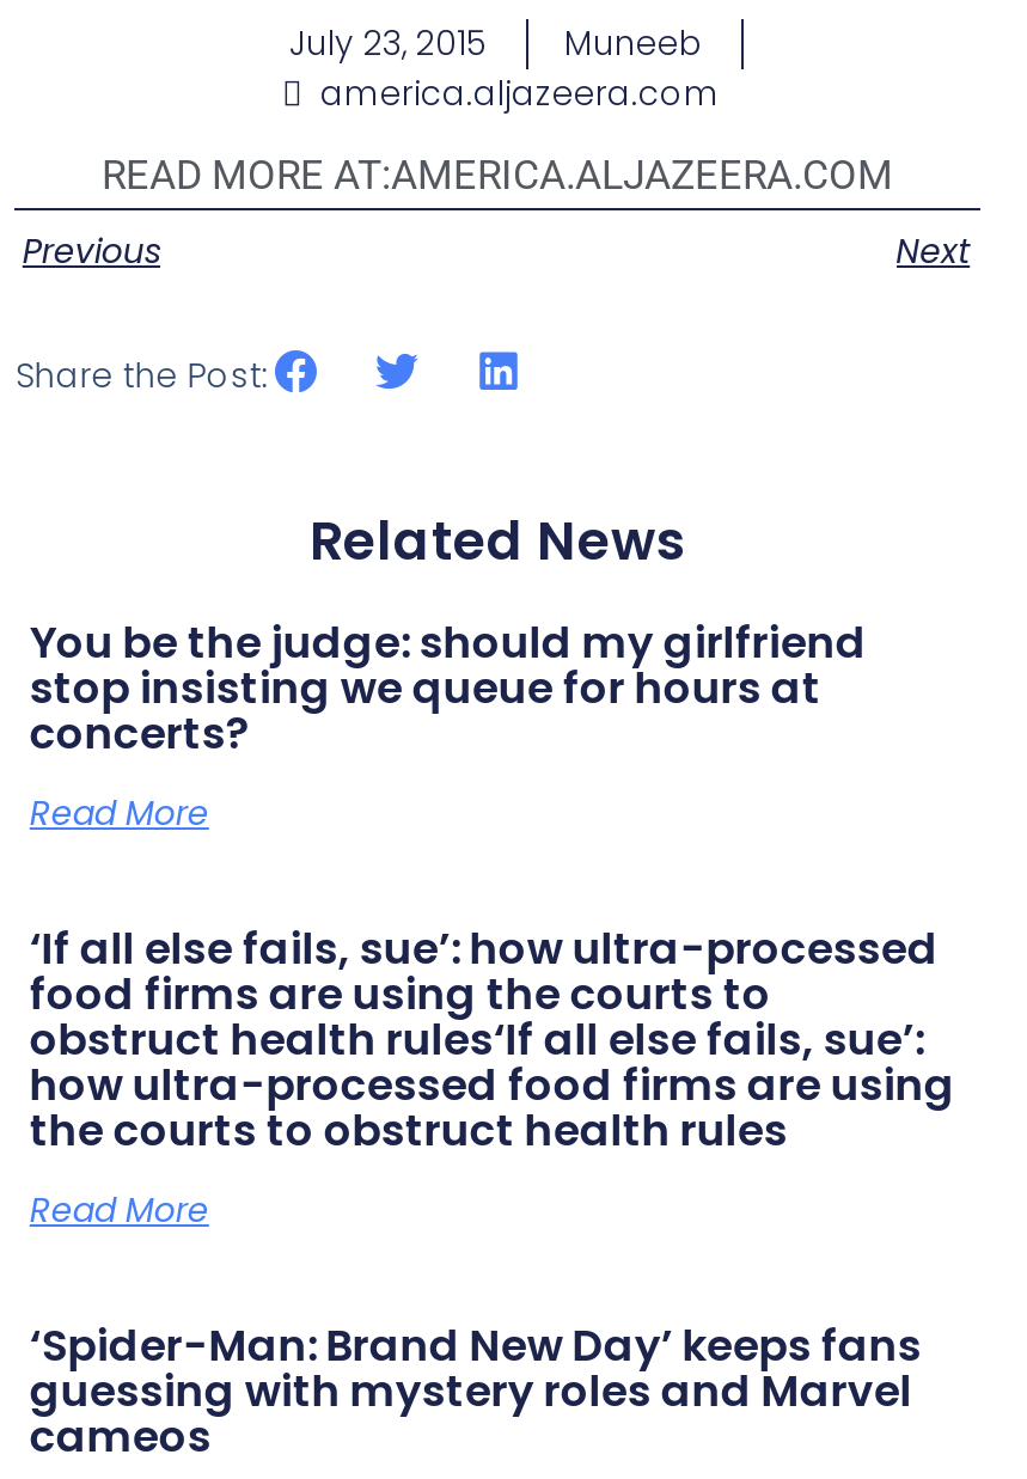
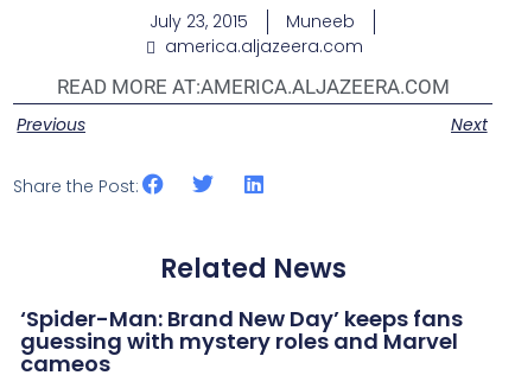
- You be the judge: should my girlfriend
- stop insisting we queue for hours at
- concerts?
- Read More
- ‘If all else fails, sue’: how ultra-processed
- food firms are using the courts to
- obstruct health rules‘If all else fails, sue’:
- how ultra-processed food firms are using
- the courts to obstruct health rules
- Read More
